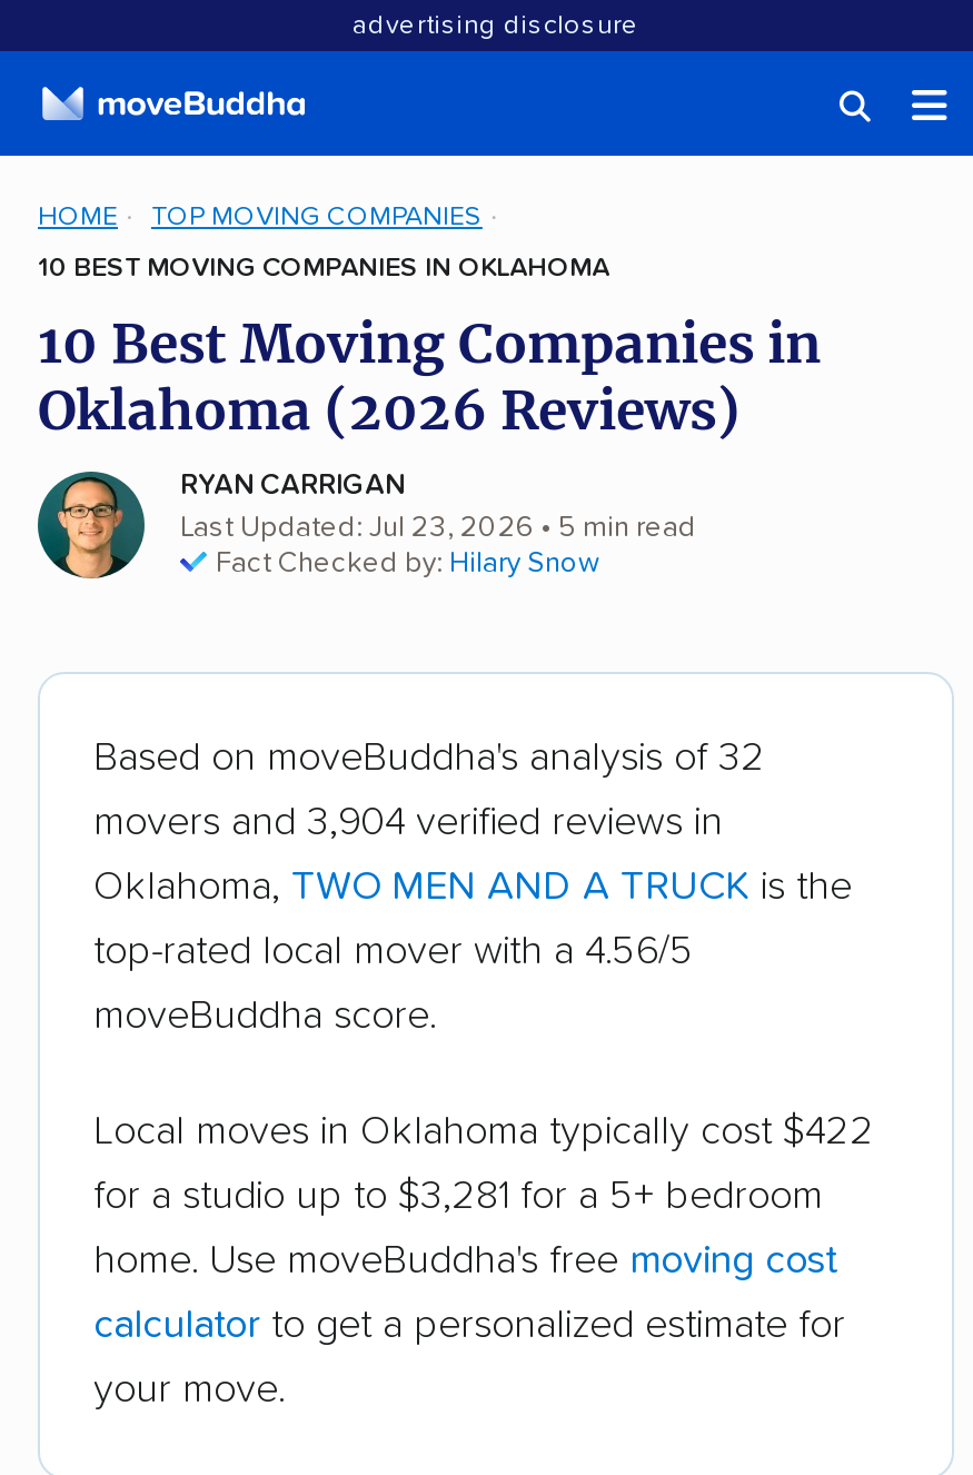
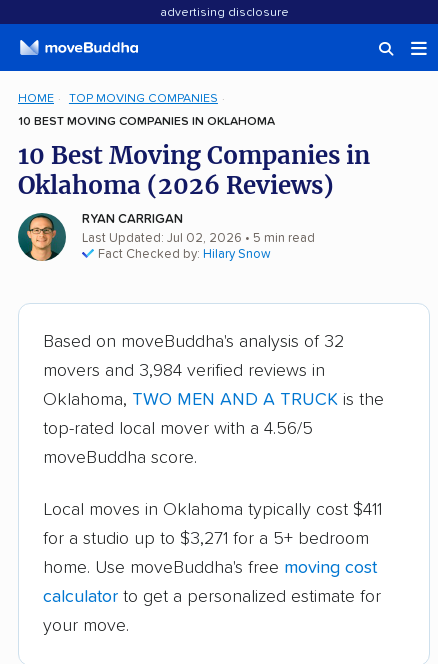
- Last Updated: Jul 23, 2026 • 5 min read
+ Last Updated: Jul 02, 2026 • 5 min read

- movers and 3,904 verified reviews in
+ movers and 3,984 verified reviews in

- Local moves in Oklahoma typically cost $422
+ Local moves in Oklahoma typically cost $411

- for a studio up to $3,281 for a 5+ bedroom
+ for a studio up to $3,271 for a 5+ bedroom
